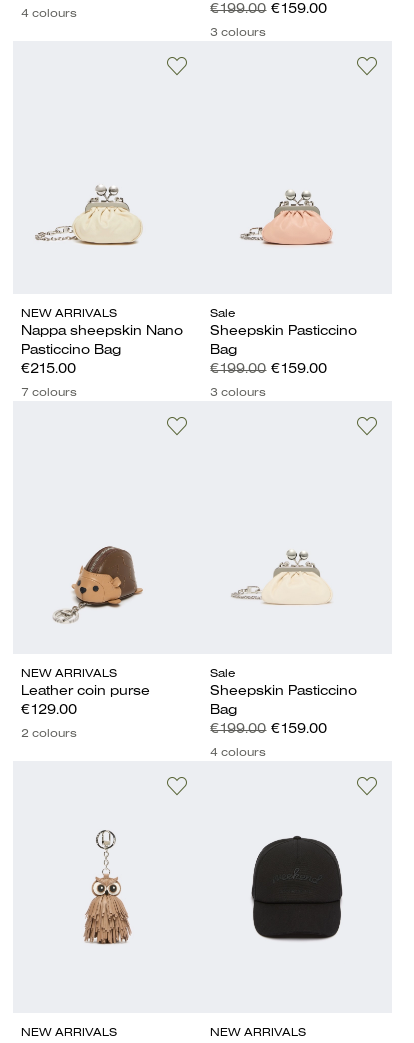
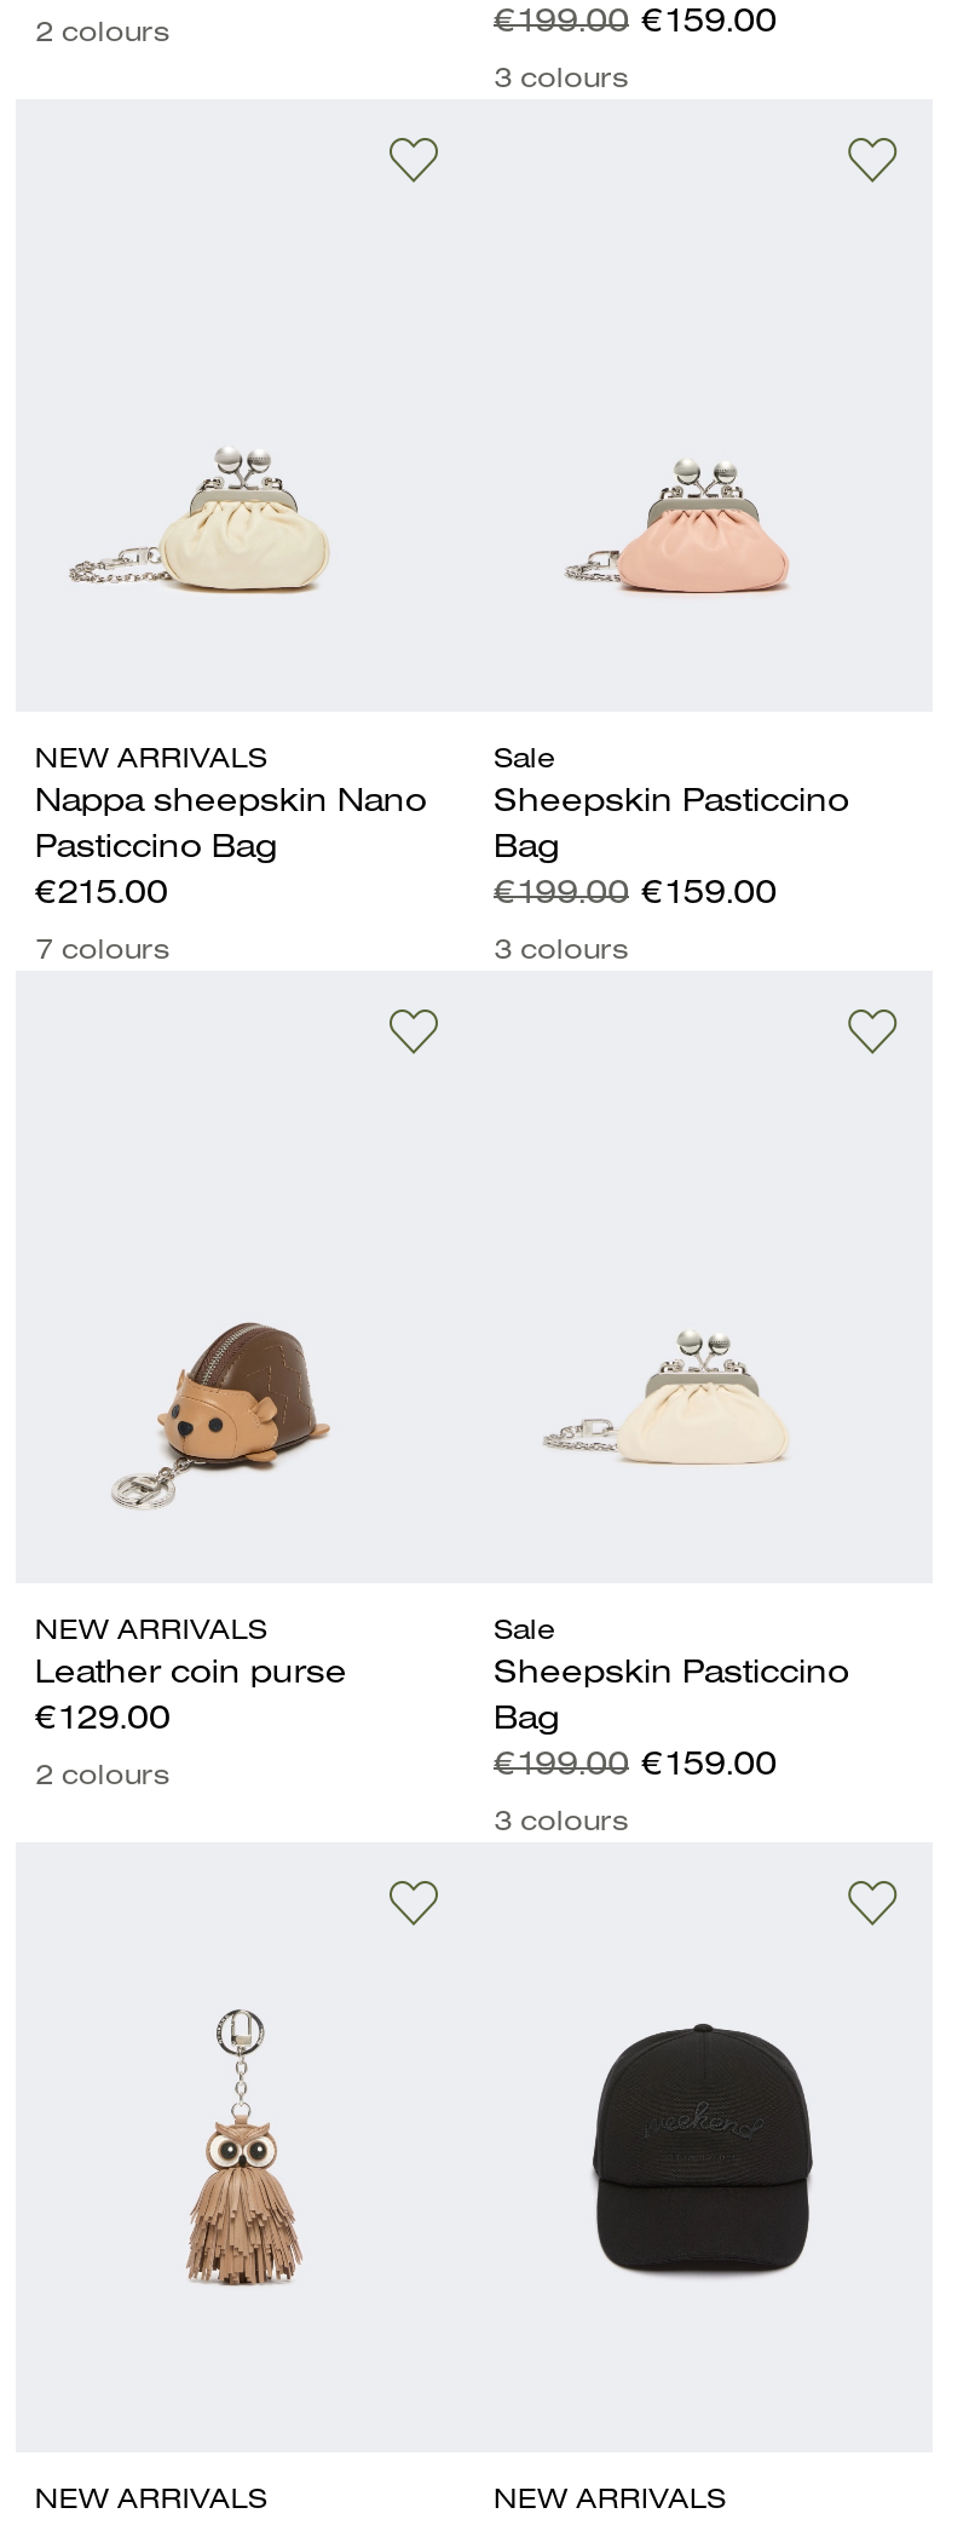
- 4 colours
+ 2 colours

- 4 colours
+ 3 colours
